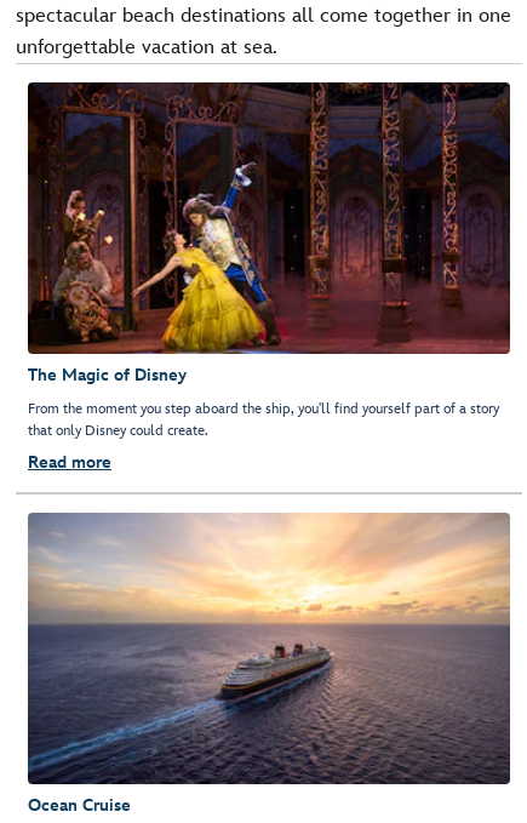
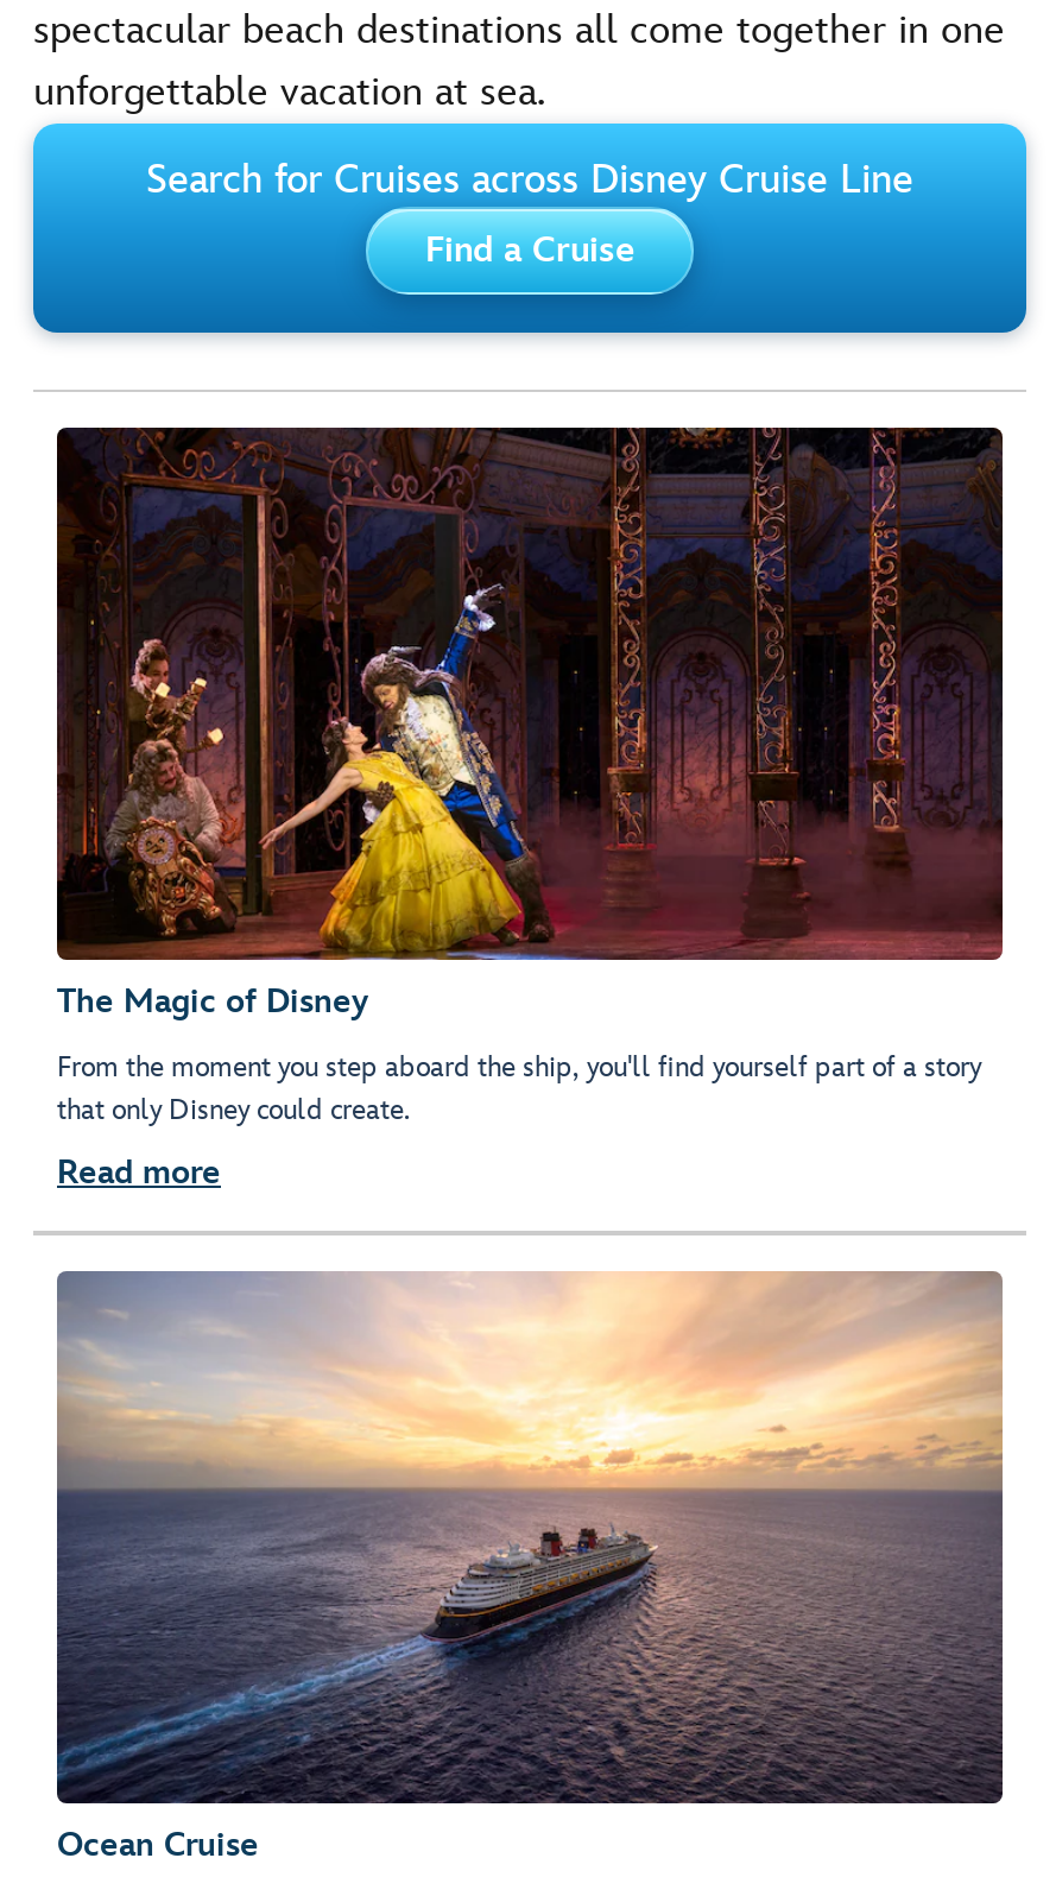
+ [image]
+ Search for Cruises across Disney Cruise Line
+ Find a Cruise
